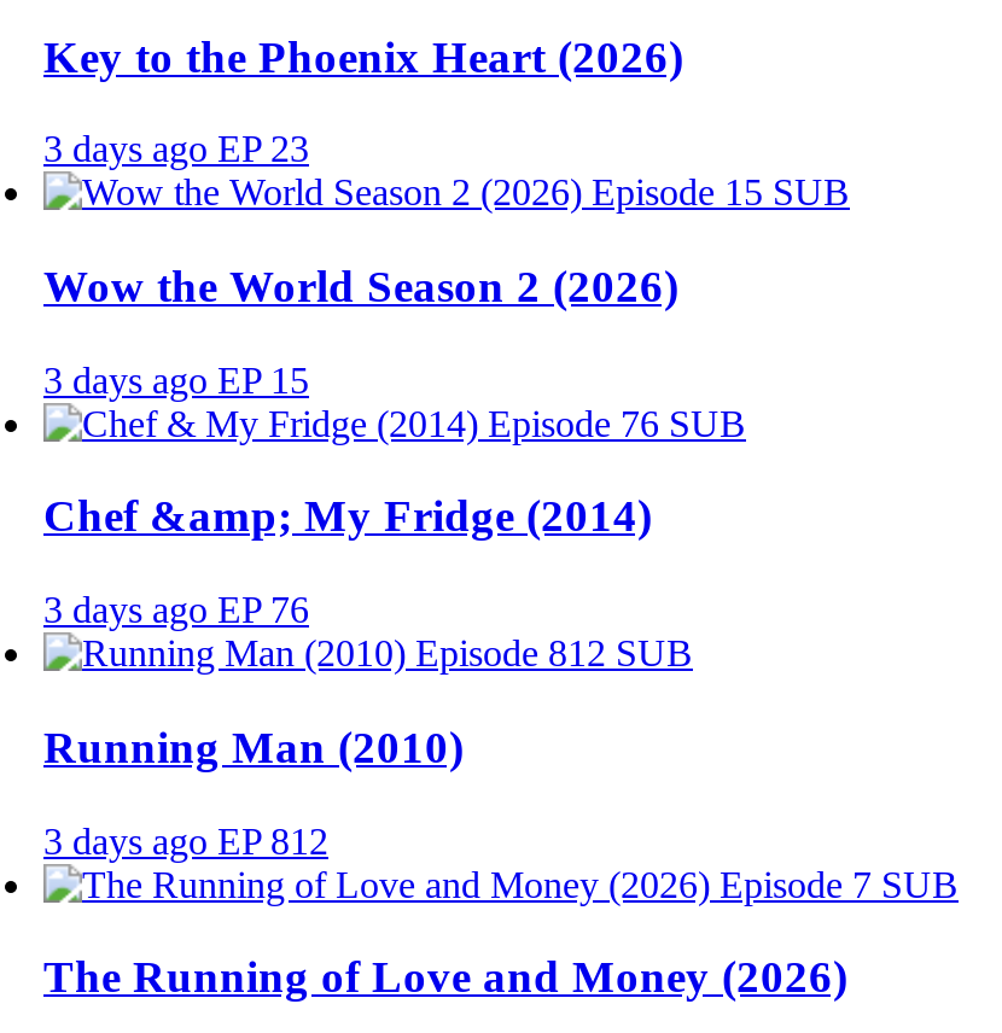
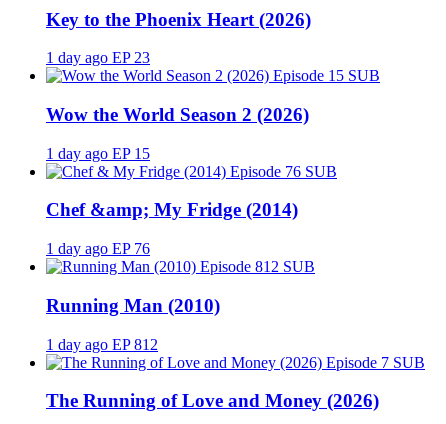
- 3 days ago EP 23
+ 1 day ago EP 23

- 3 days ago EP 15
+ 1 day ago EP 15

- 3 days ago EP 76
+ 1 day ago EP 76

- 3 days ago EP 812
+ 1 day ago EP 812
